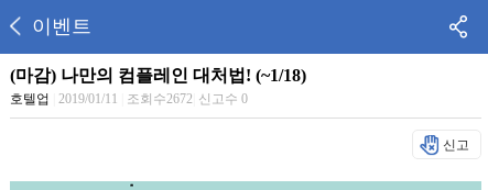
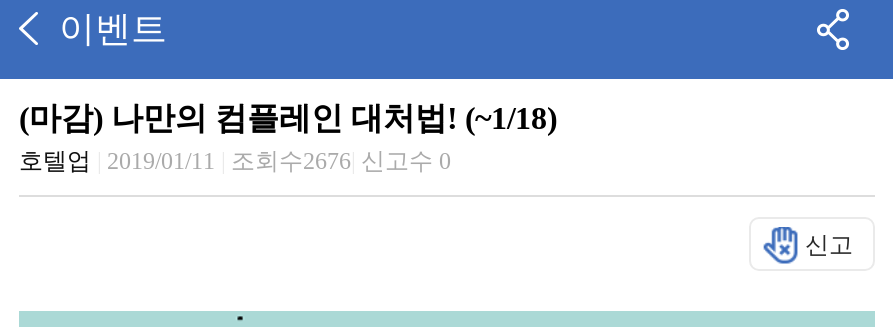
- 호텔업 2019/01/11 조회수2672 신고수 0
+ 호텔업 2019/01/11 조회수2676 신고수 0
